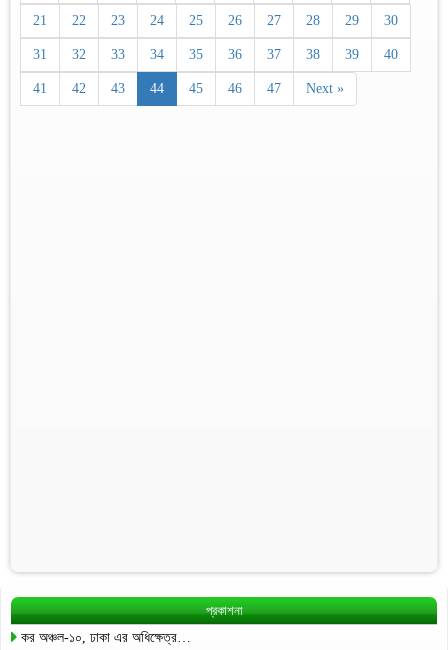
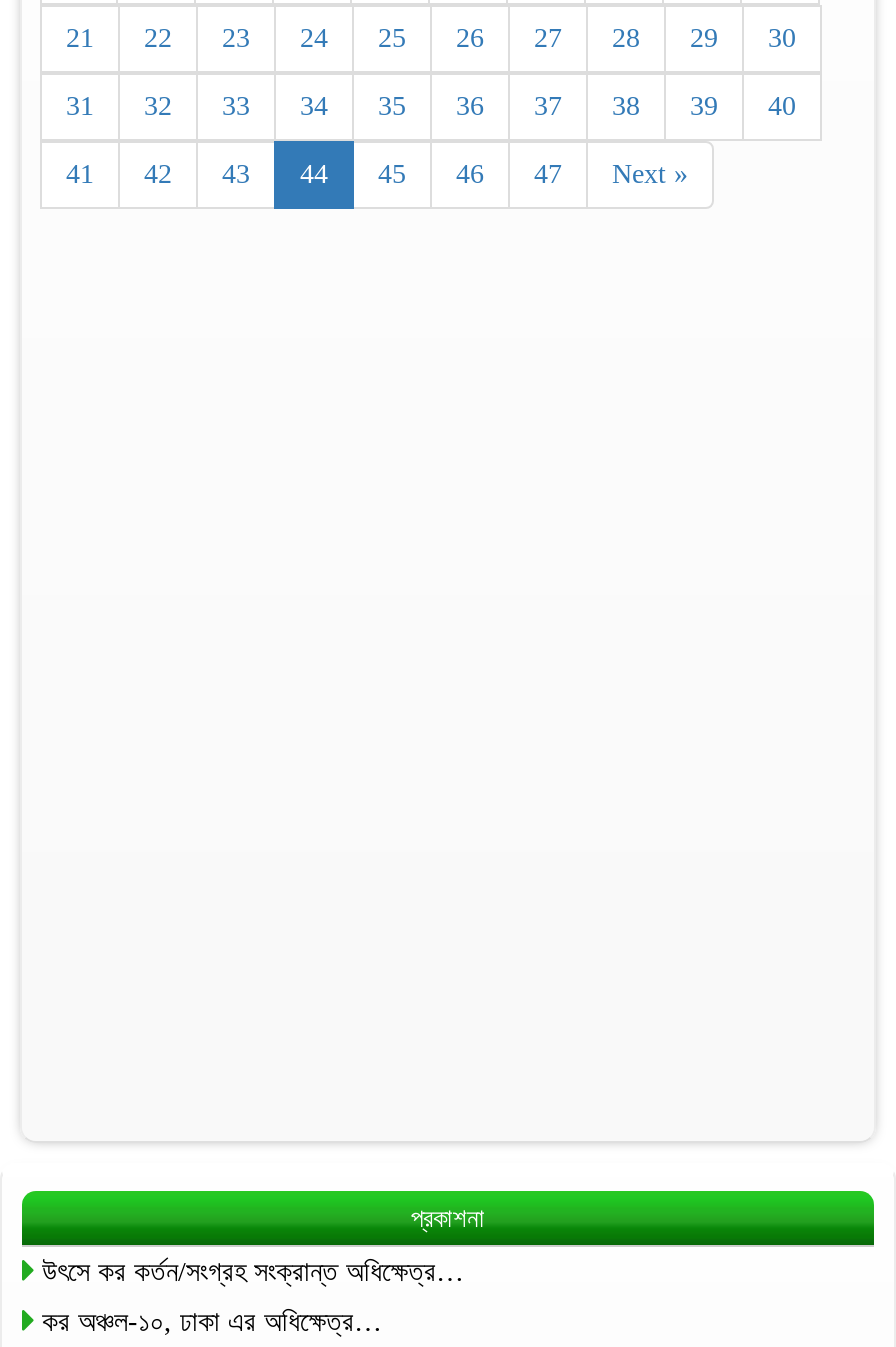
+ উৎসে কর কর্তন/সংগ্রহ সংক্রান্ত অধিক্ষেত্র…
